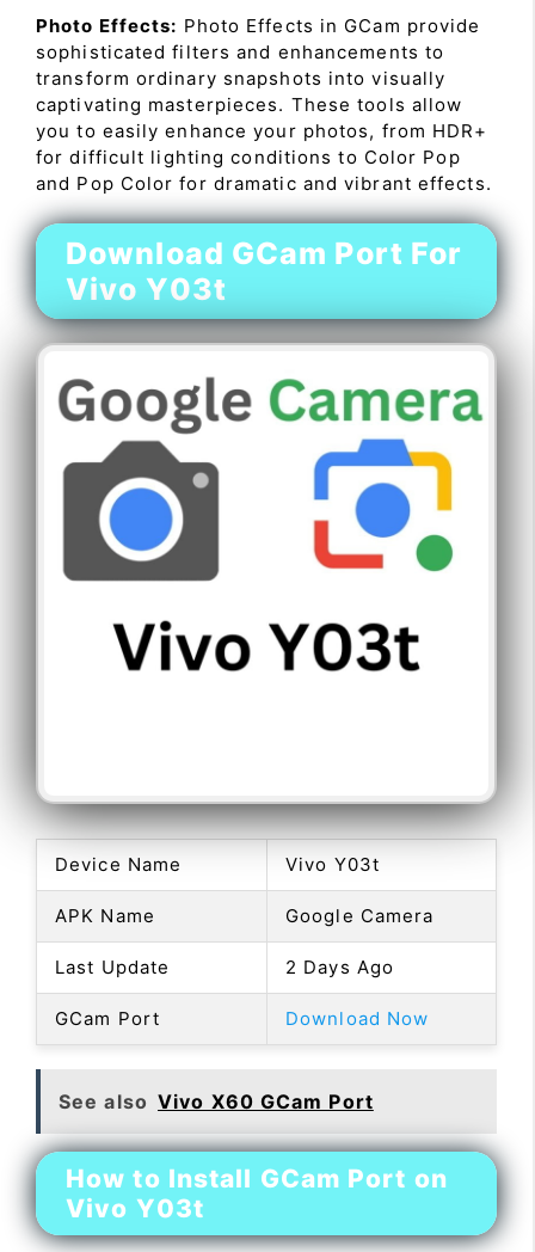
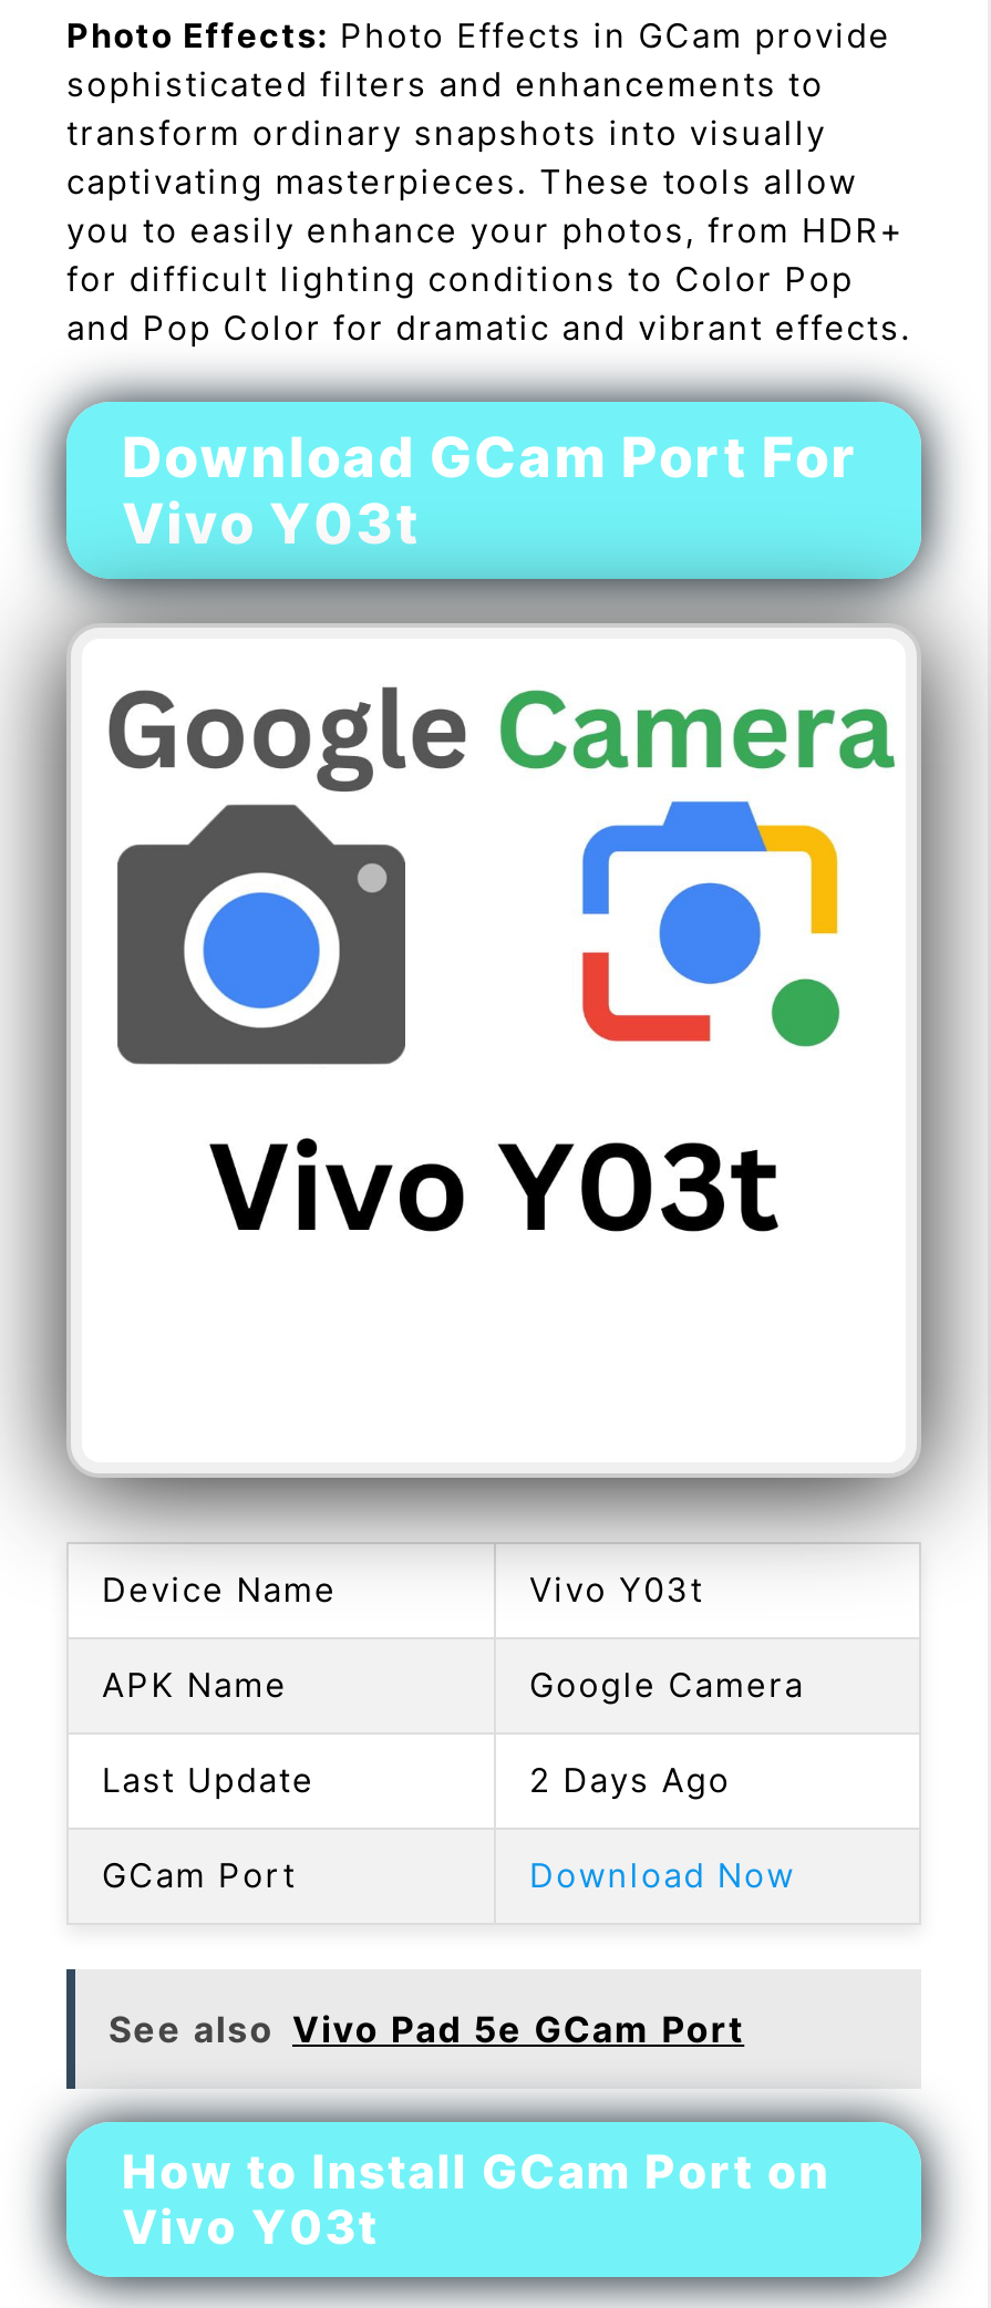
- See also Vivo X60 GCam Port
+ See also Vivo Pad 5e GCam Port
